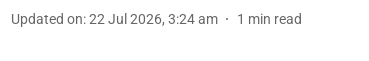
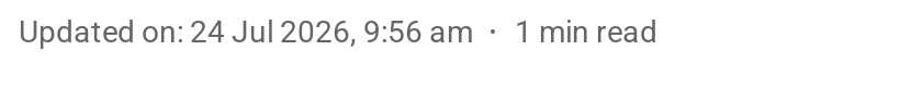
- Updated on: 22 Jul 2026, 3:24 am
+ Updated on: 24 Jul 2026, 9:56 am
